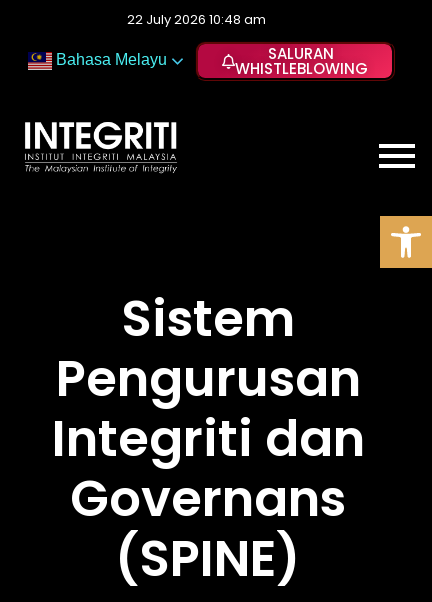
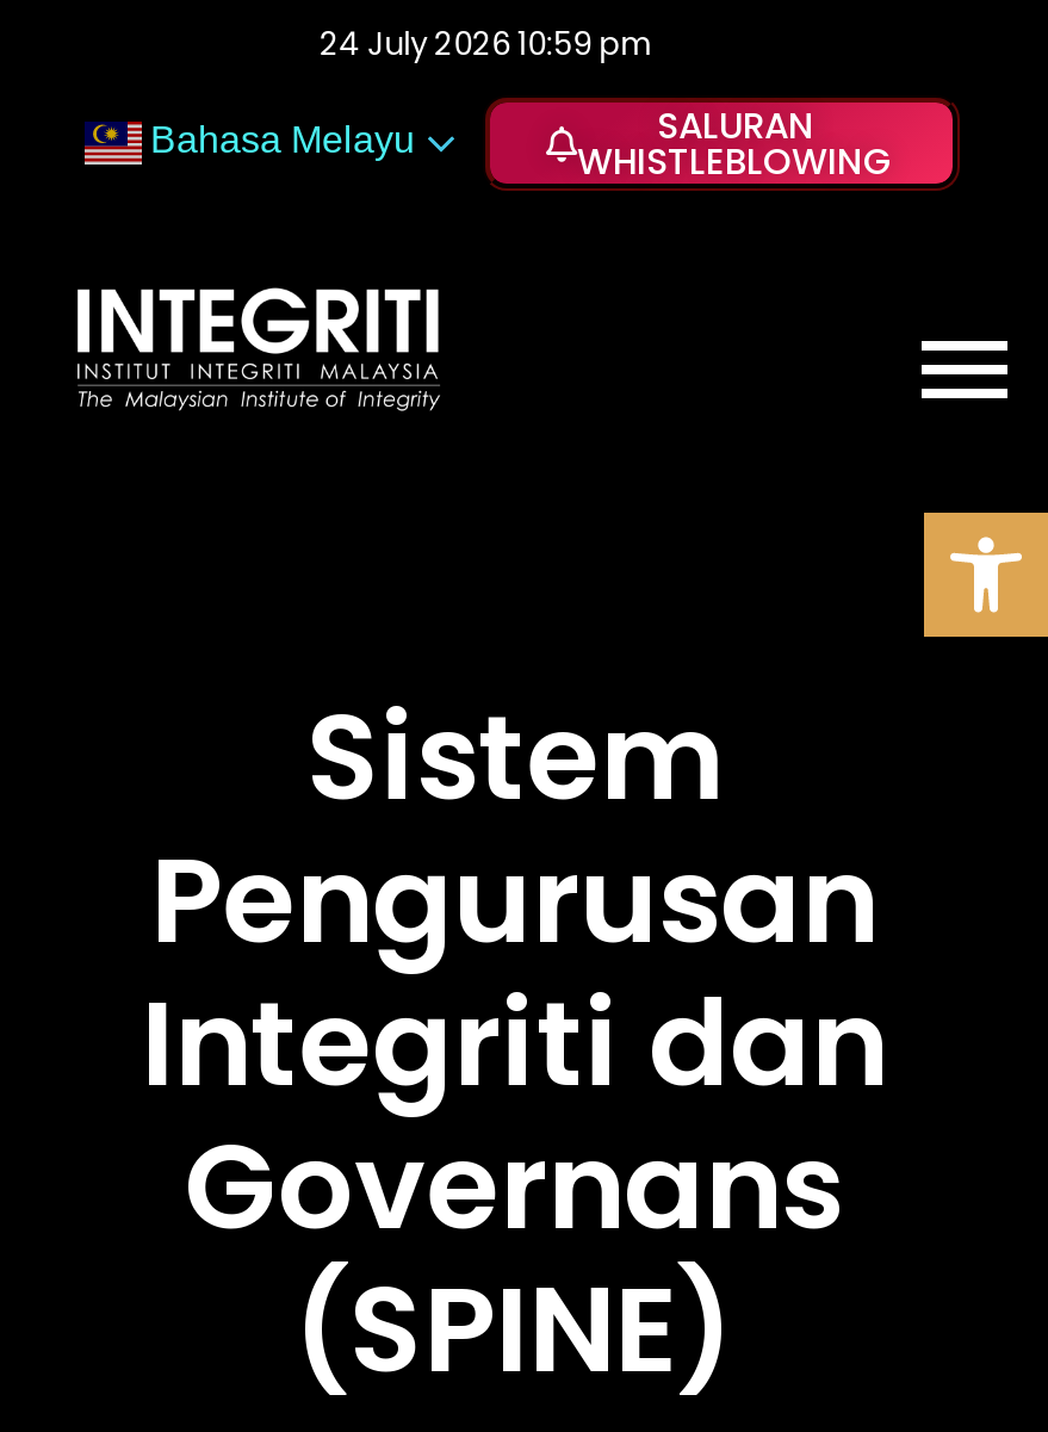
- 22 July 2026 10:48 am
+ 24 July 2026 10:59 pm
